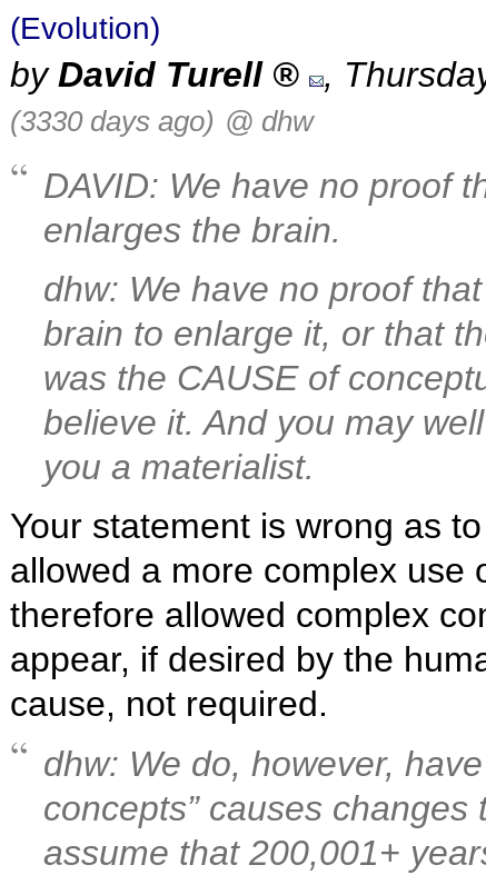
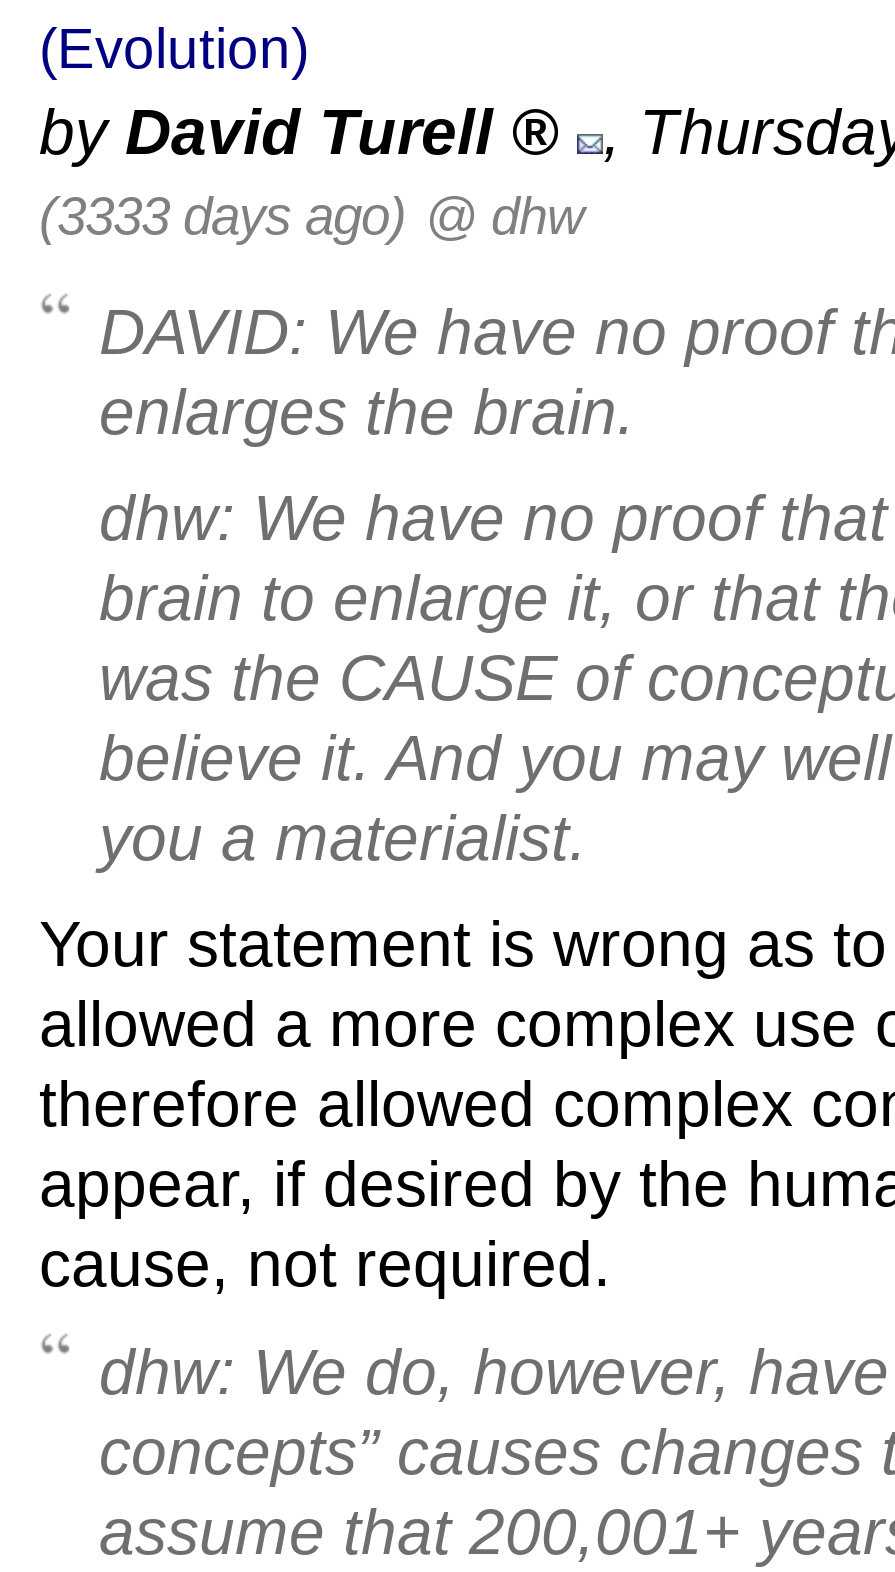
- (3330 days ago) @ dhw
+ (3333 days ago) @ dhw
